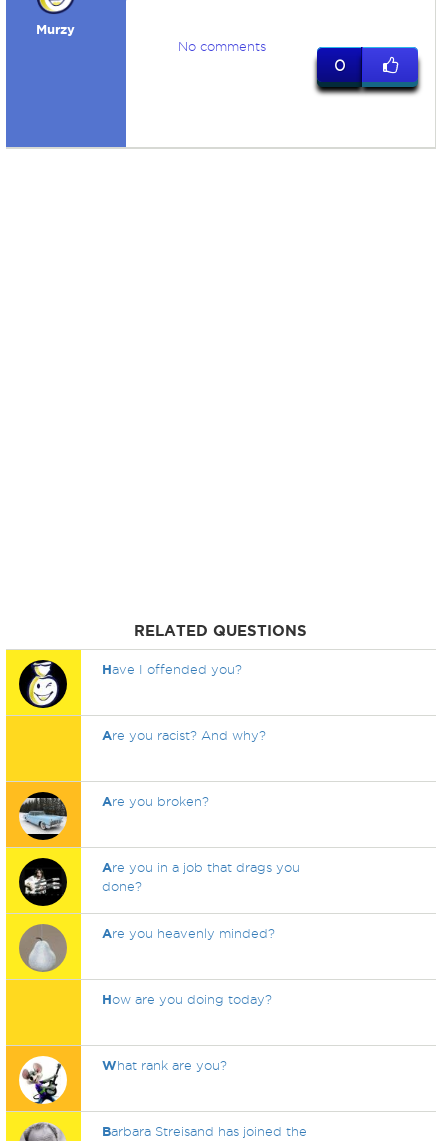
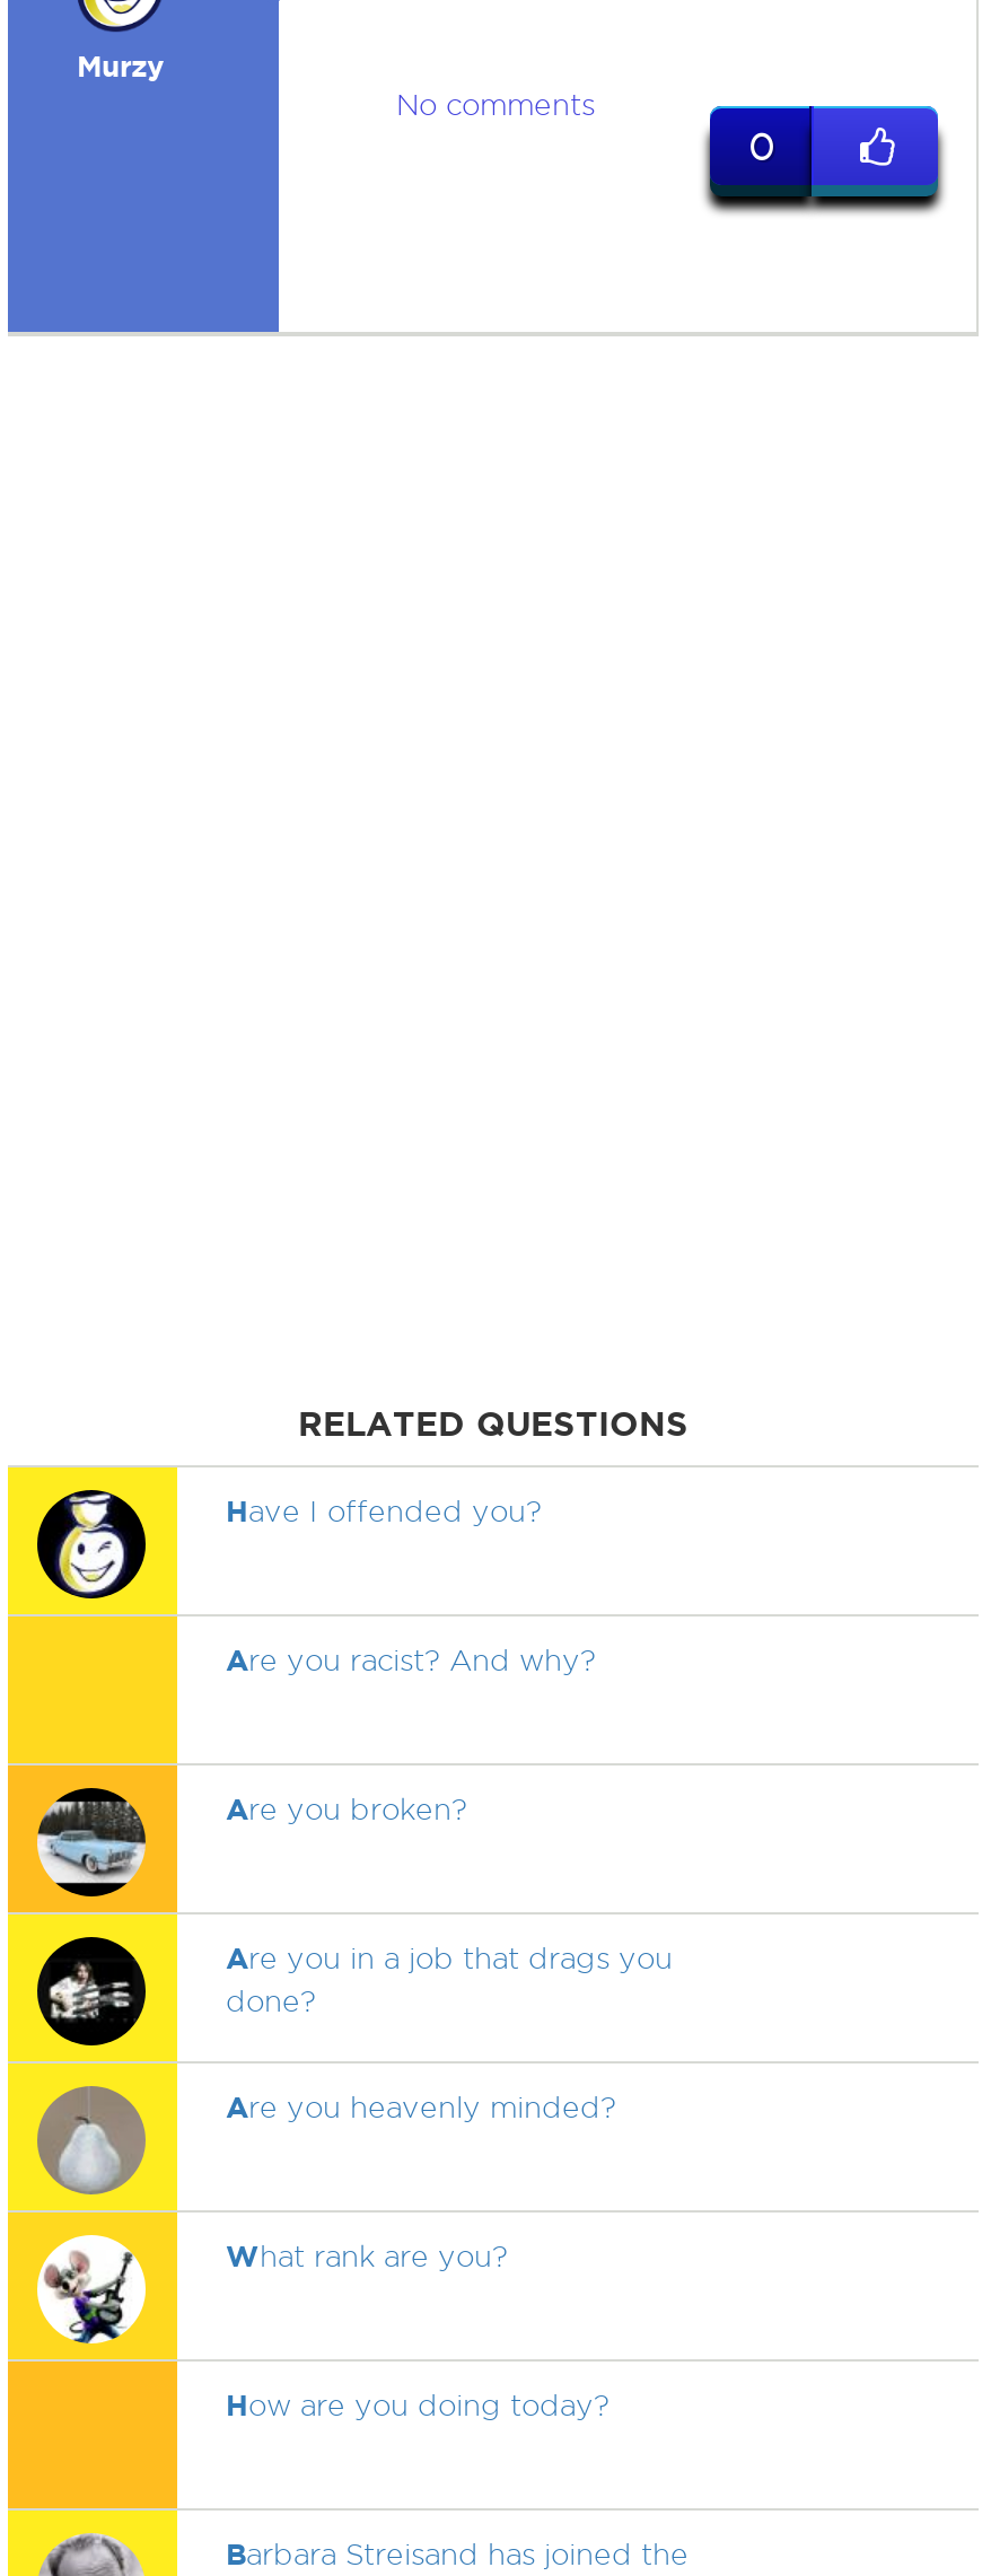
moved down: How are you doing today?

moved up: [image] | What rank are you?
